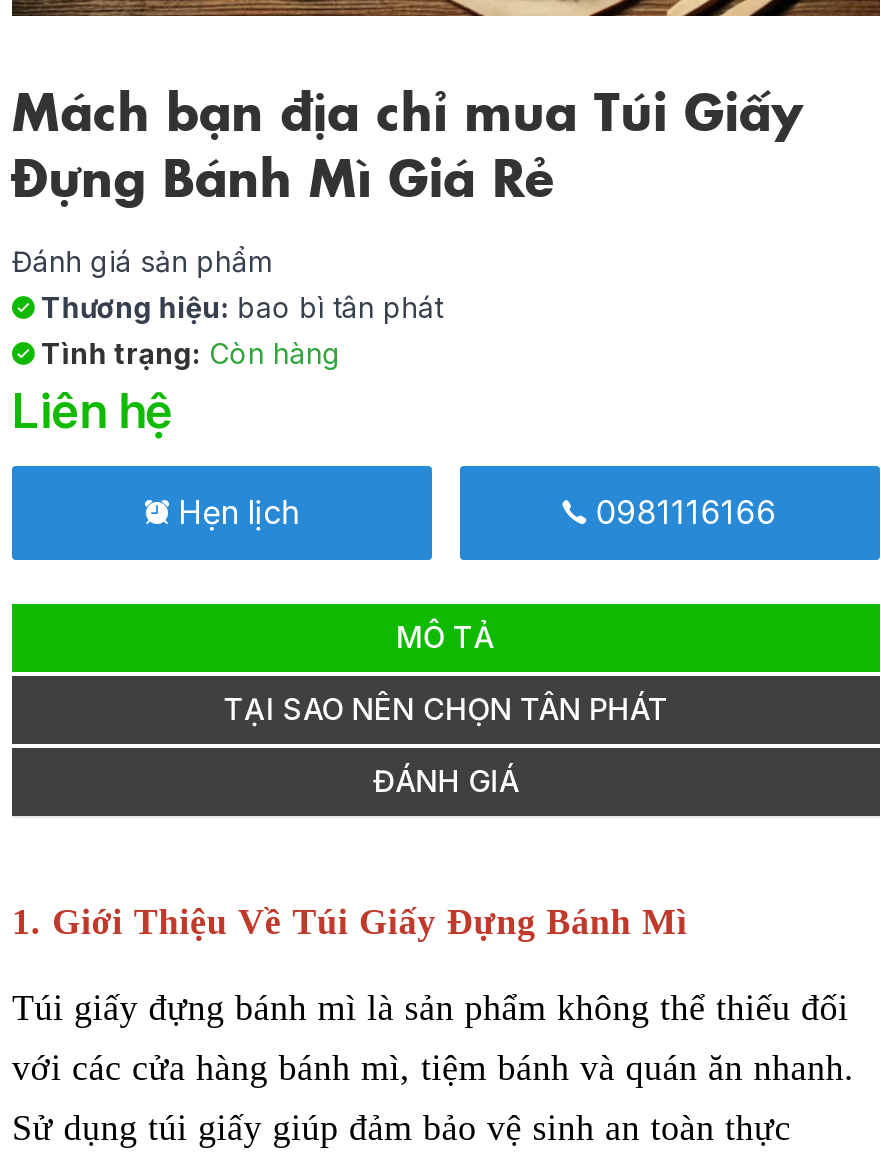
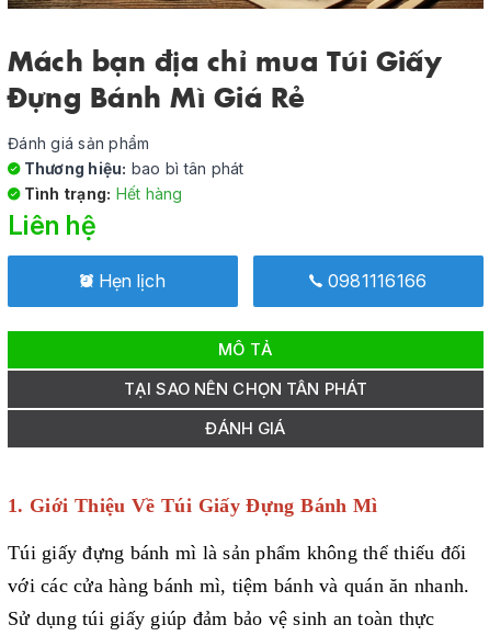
- Tình trạng: Còn hàng
+ Tình trạng: Hết hàng
